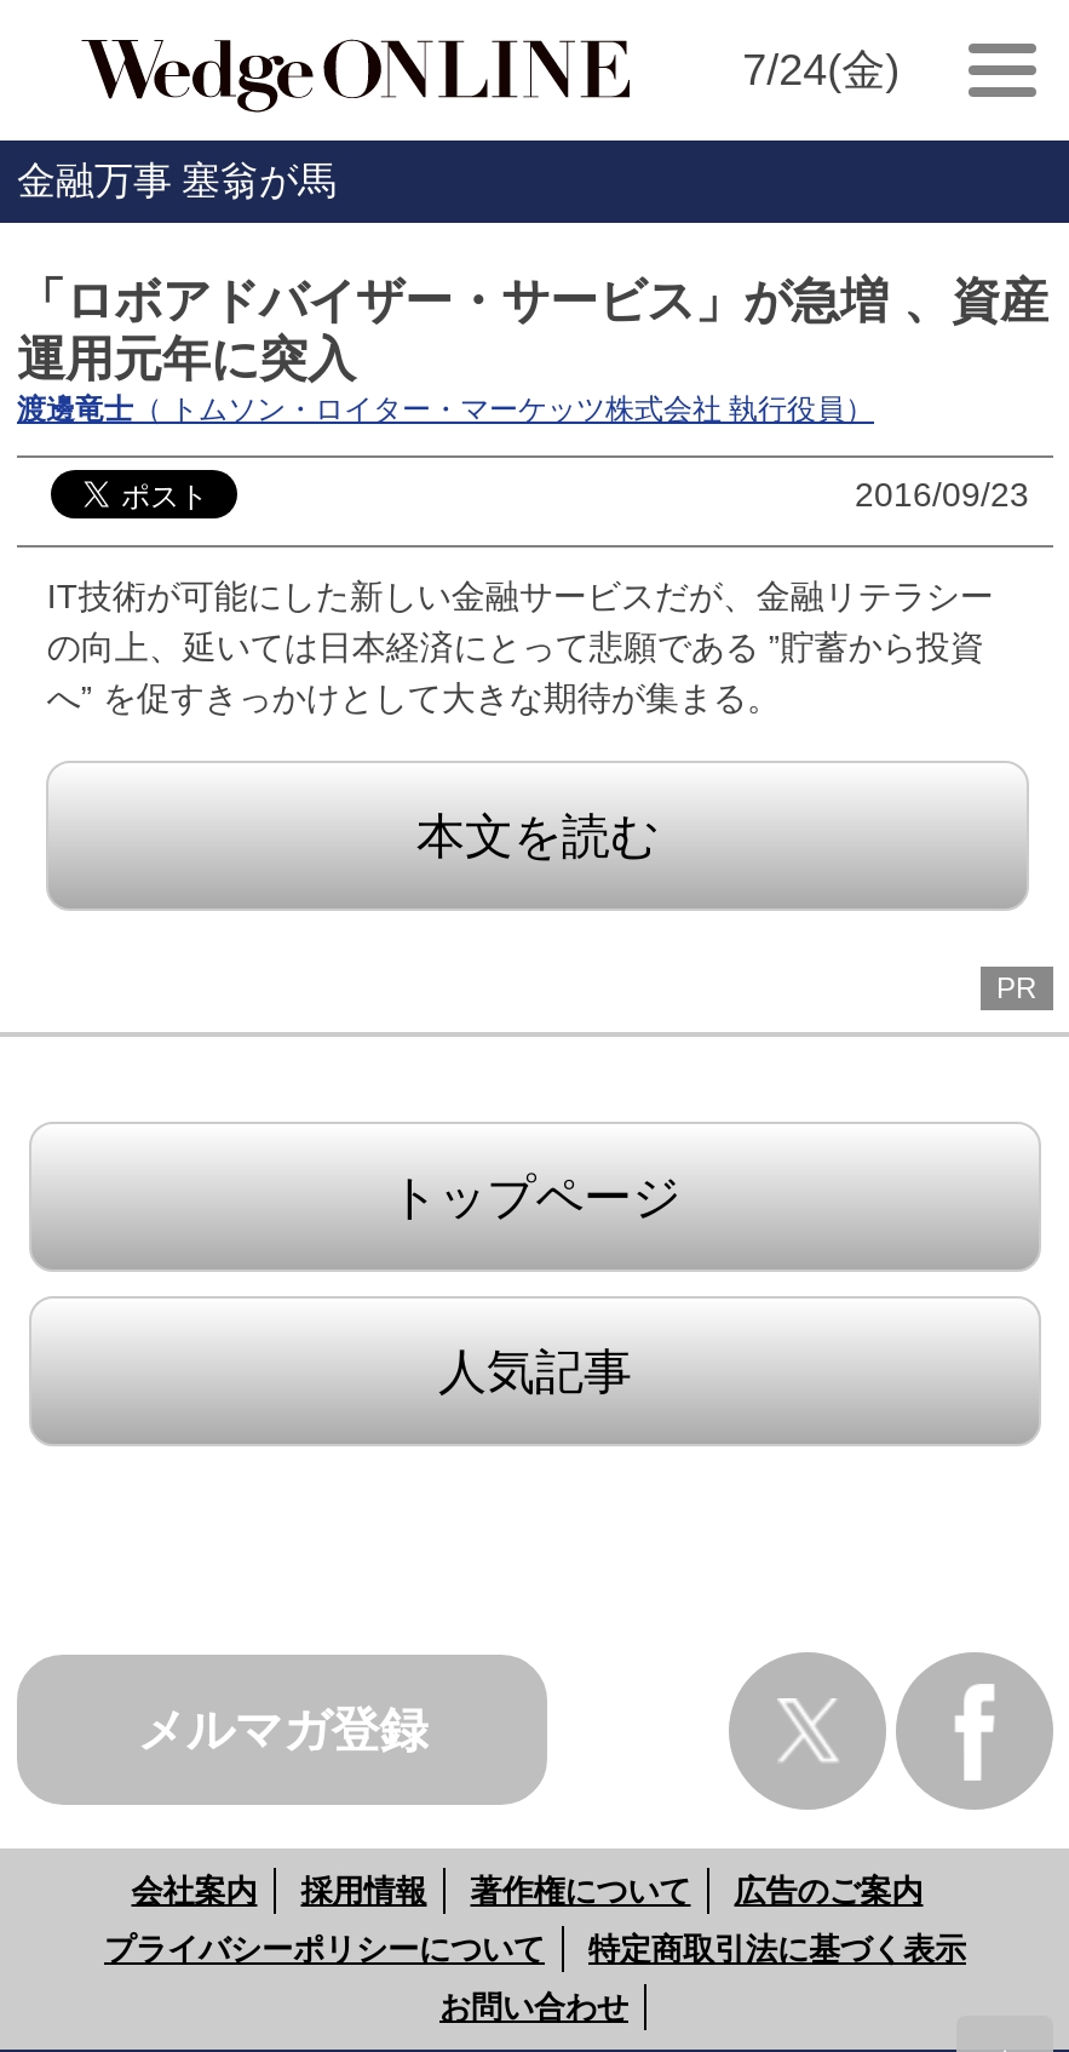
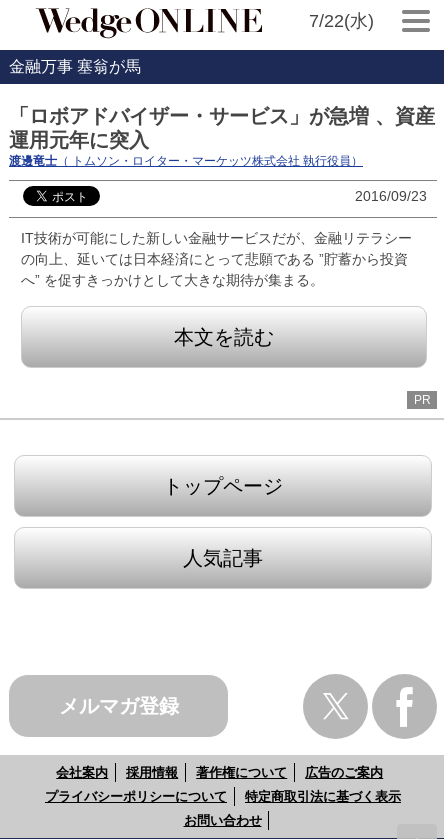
- 7/24(金)
+ 7/22(水)
